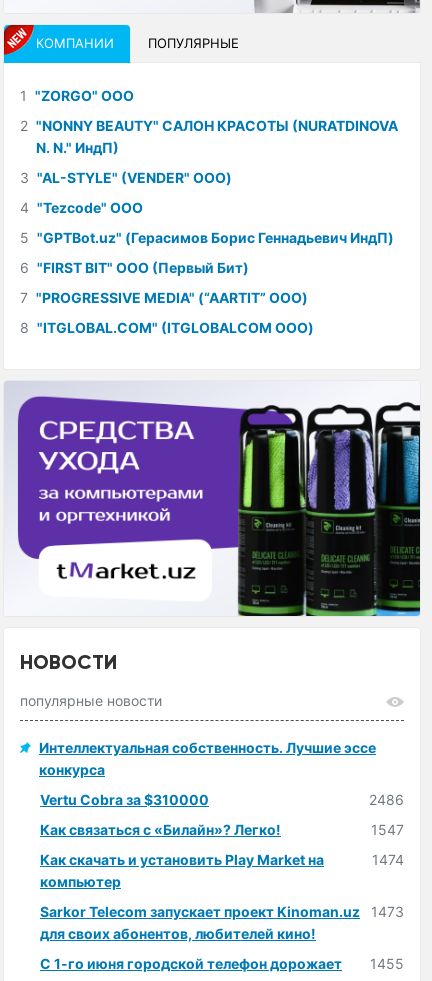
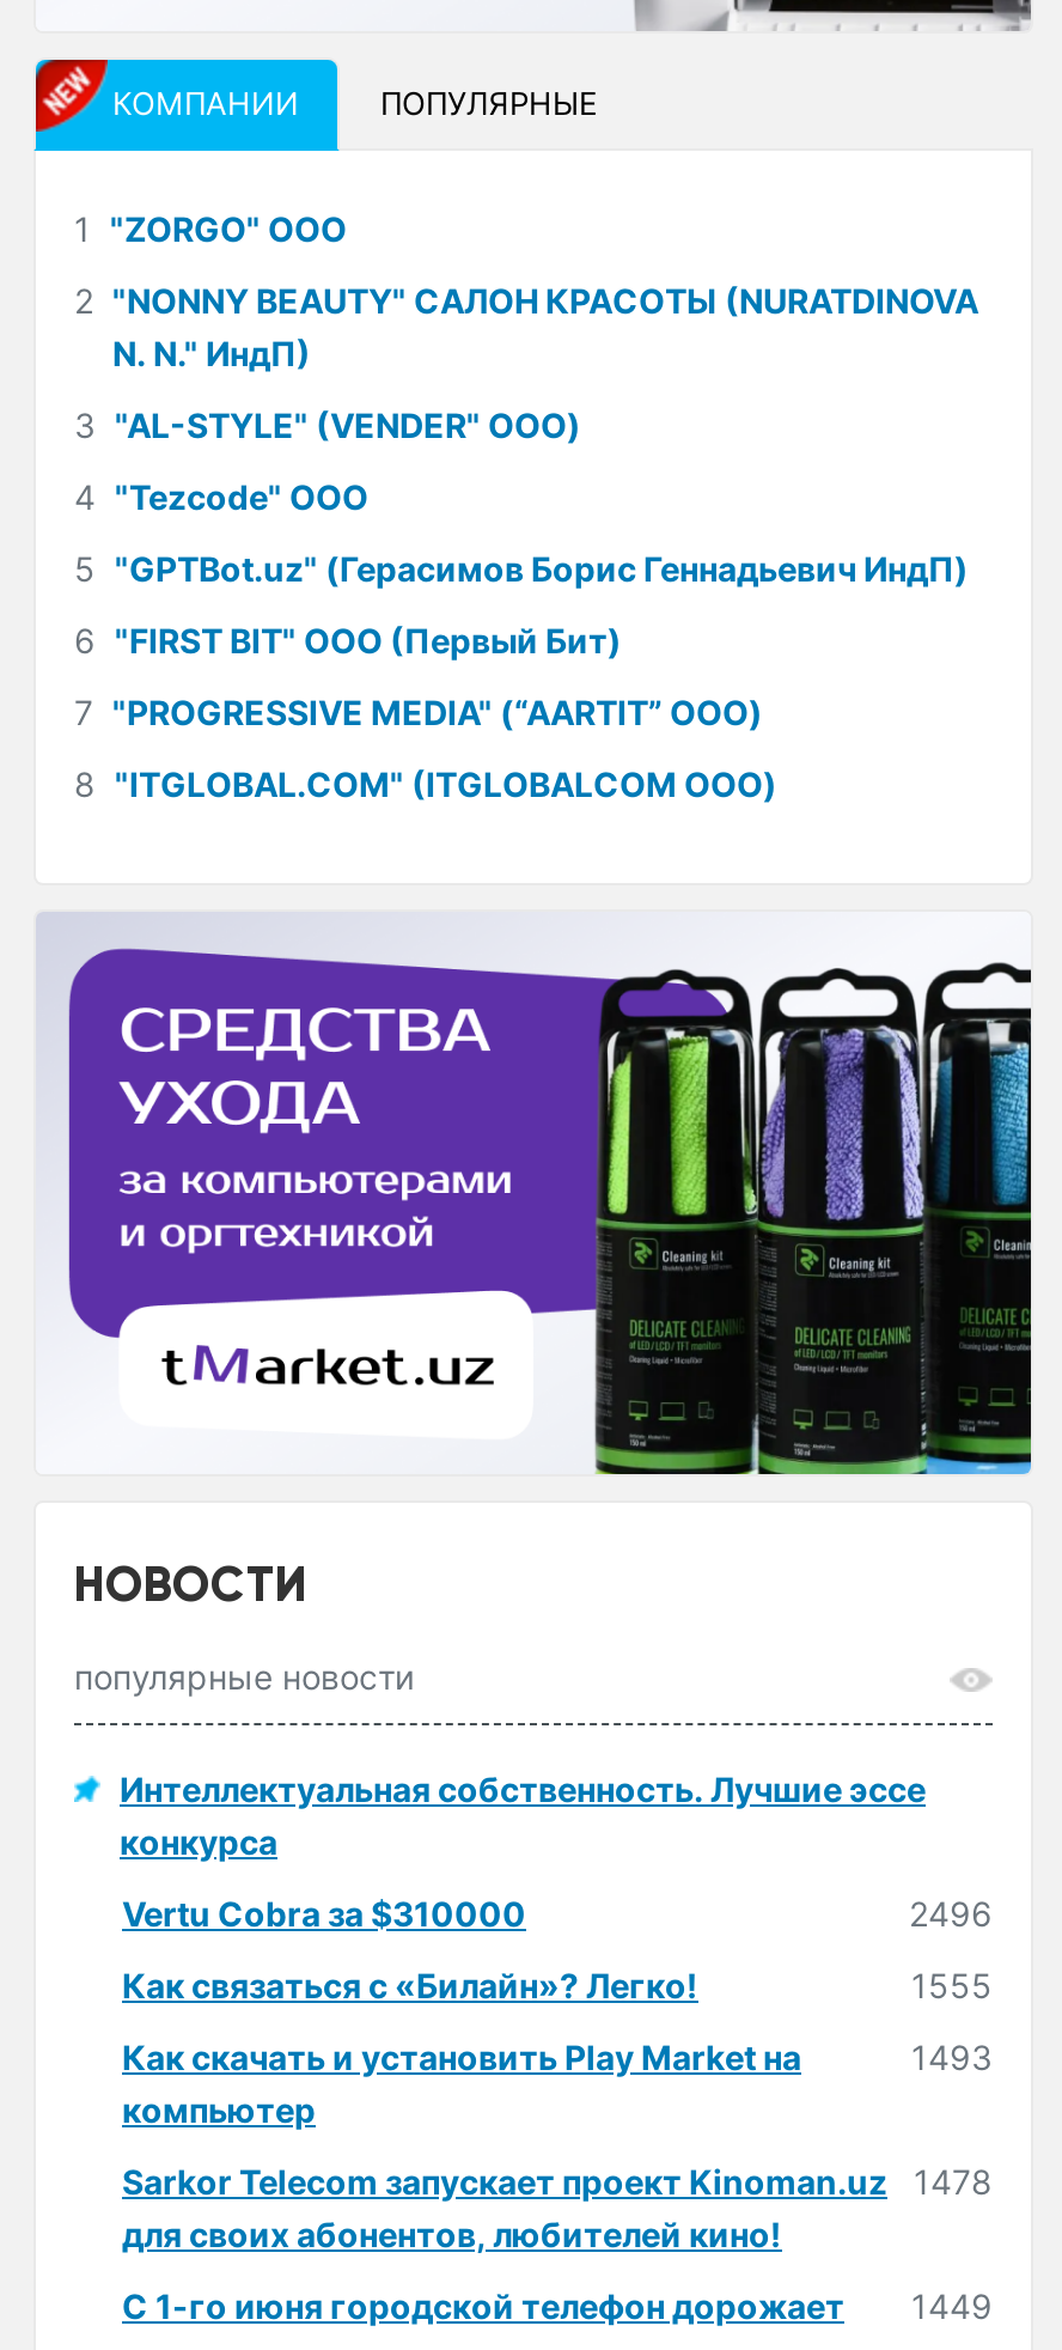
- 2486
+ 2496

- 1547
+ 1555

- 1474
+ 1493

- Sarkor Telecom запускает проект Kinoman.uz 1473
+ Sarkor Telecom запускает проект Kinoman.uz 1478

- С 1-го июня городской телефон дорожает 1455
+ С 1-го июня городской телефон дорожает 1449
